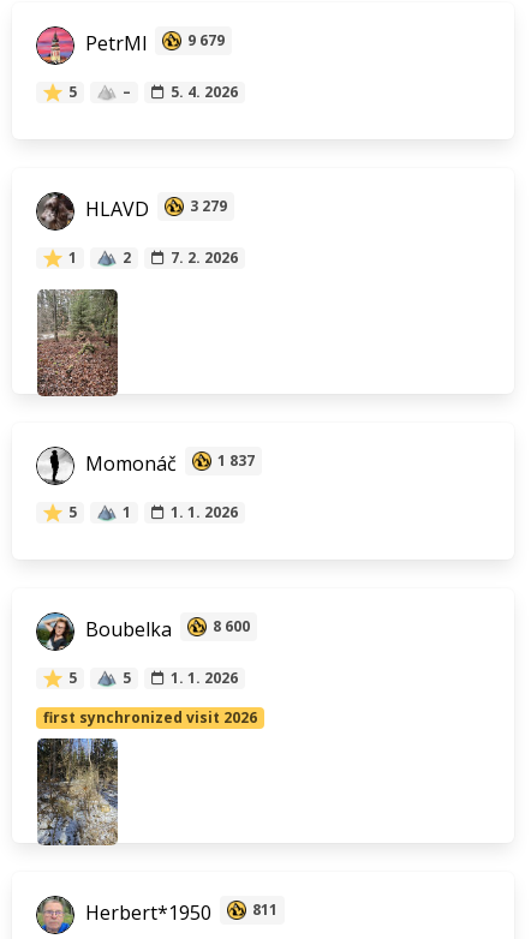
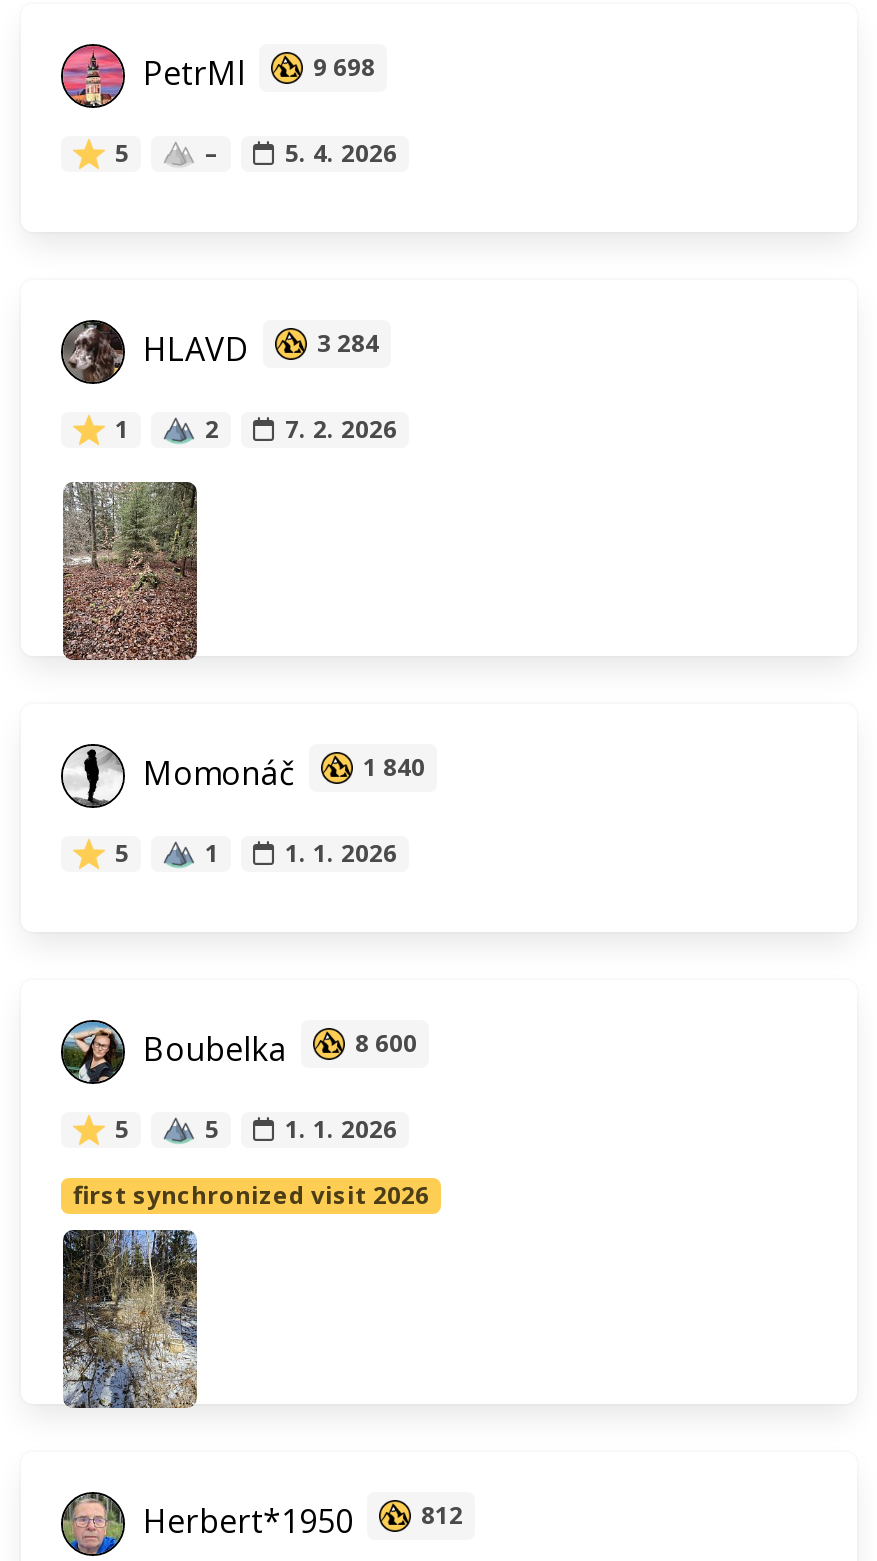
- 9 679
+ 9 698

- HLAVD 3 279
+ HLAVD 3 284

- Momonáč 1 837
+ Momonáč 1 840

- Herbert*1950 811
+ Herbert*1950 812
